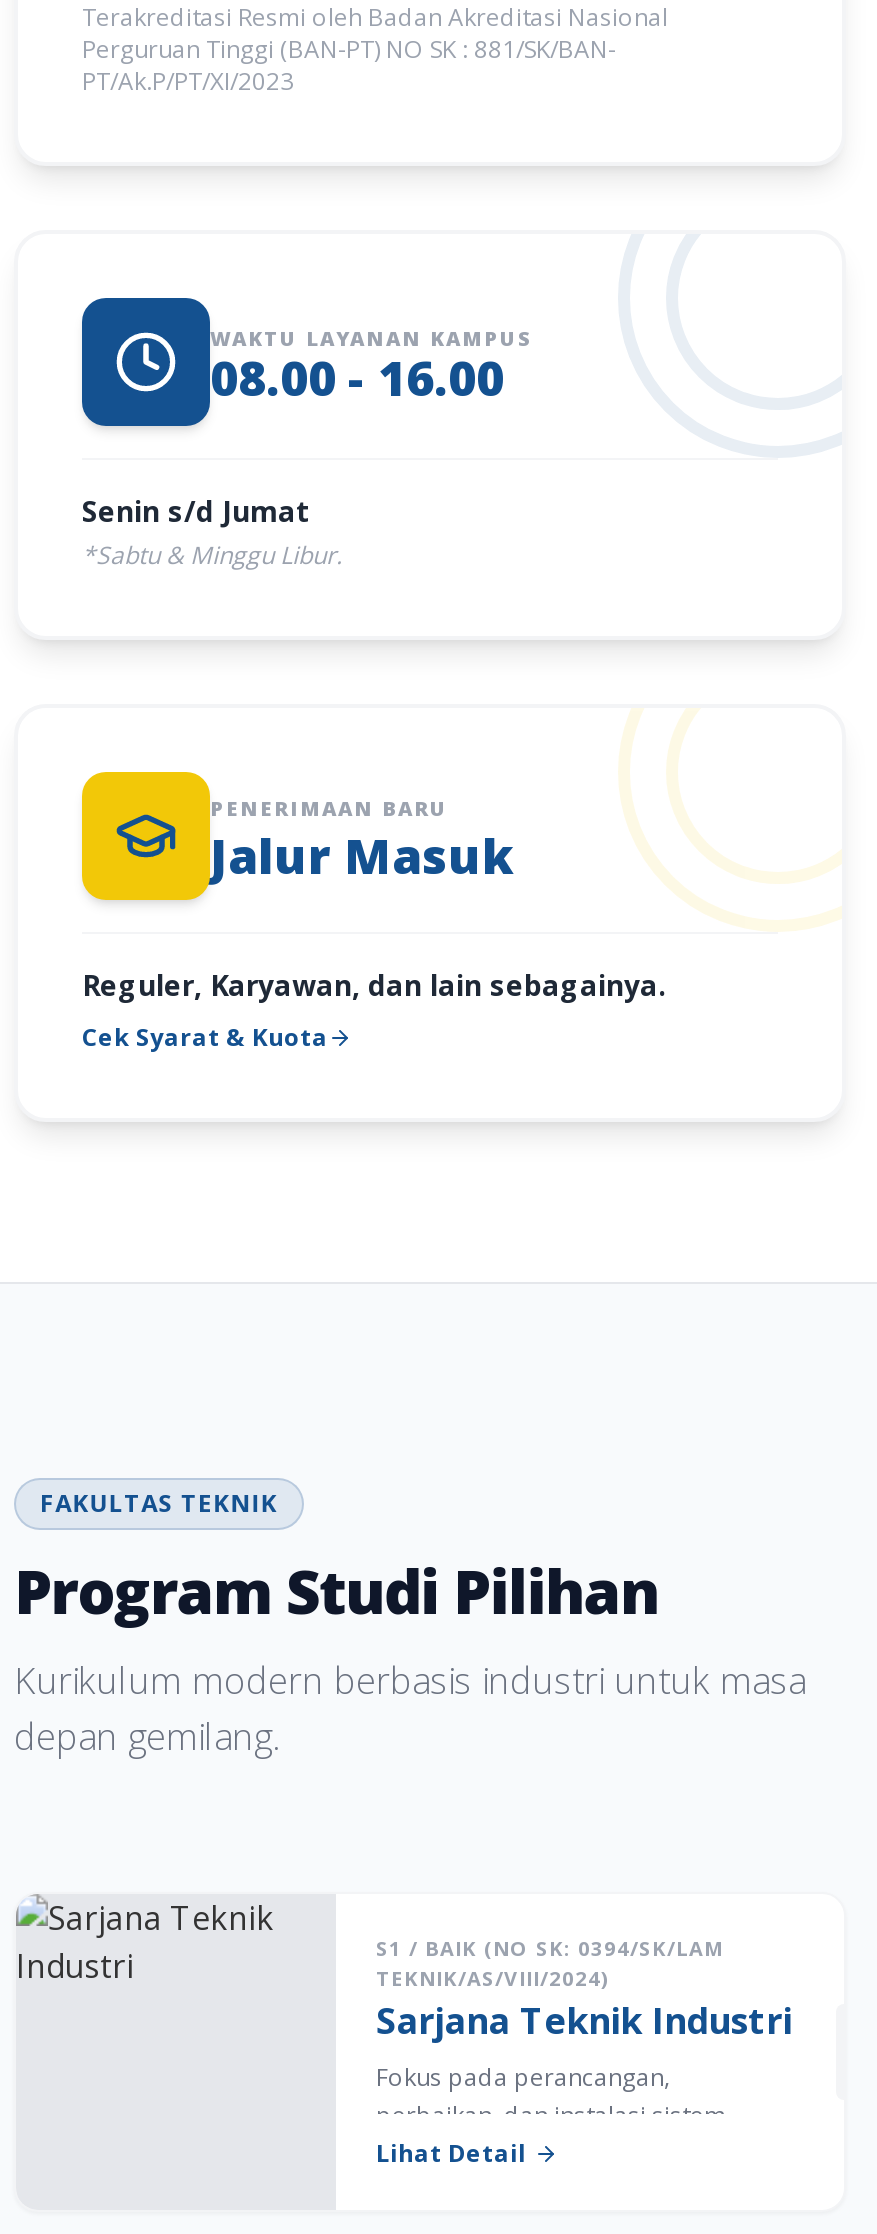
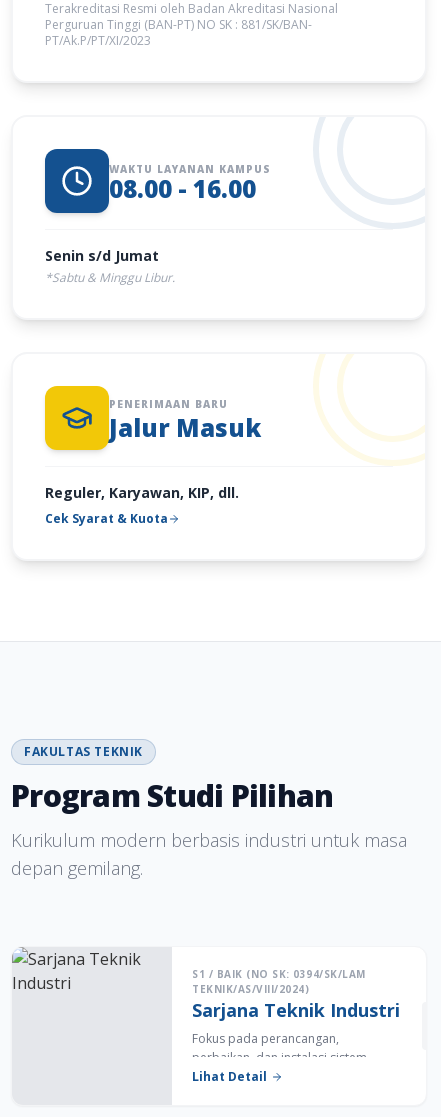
- Reguler, Karyawan, dan lain sebagainya.
+ Reguler, Karyawan, KIP, dll.
